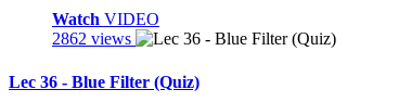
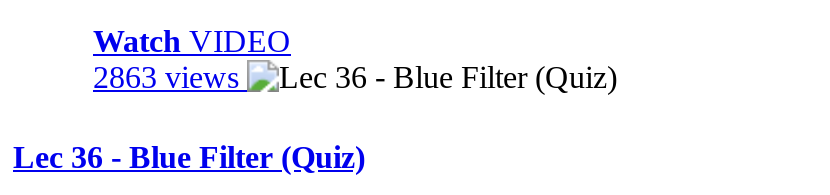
- 2862 views
+ 2863 views
